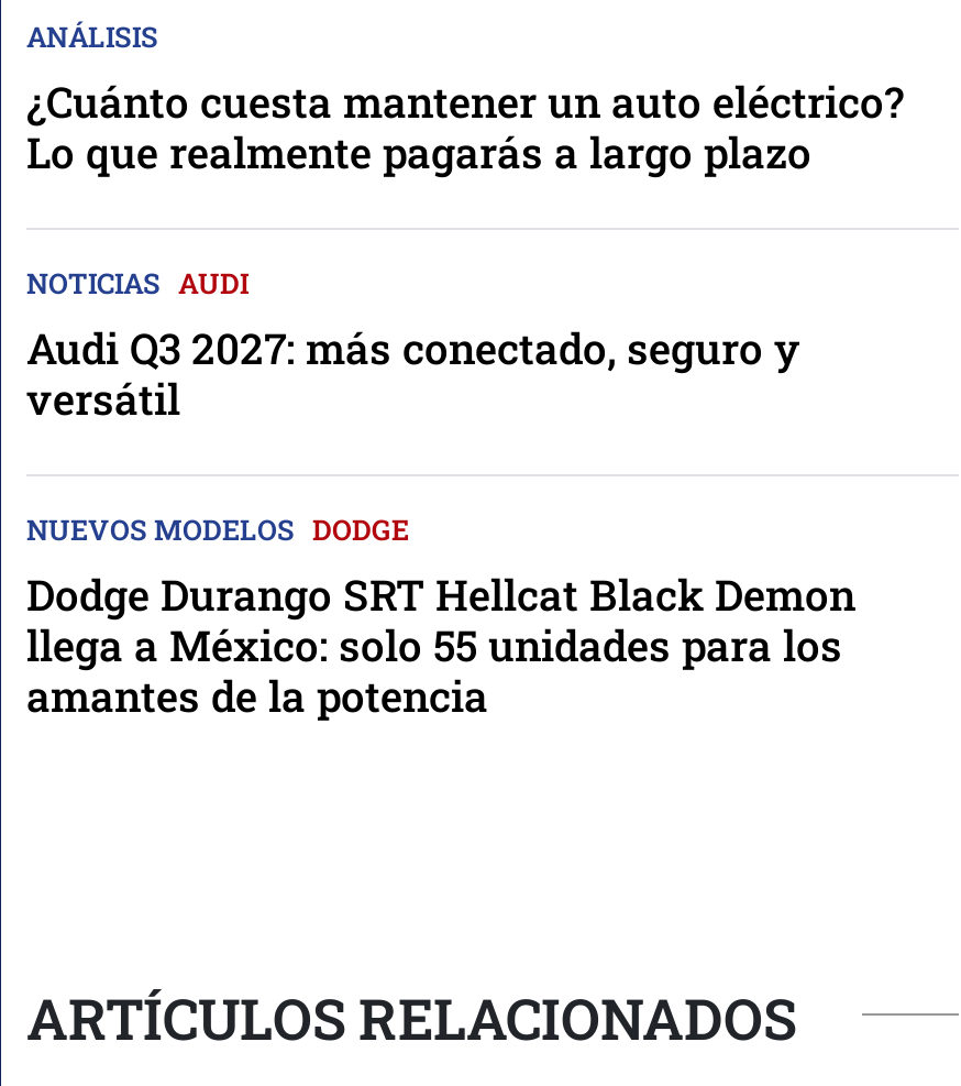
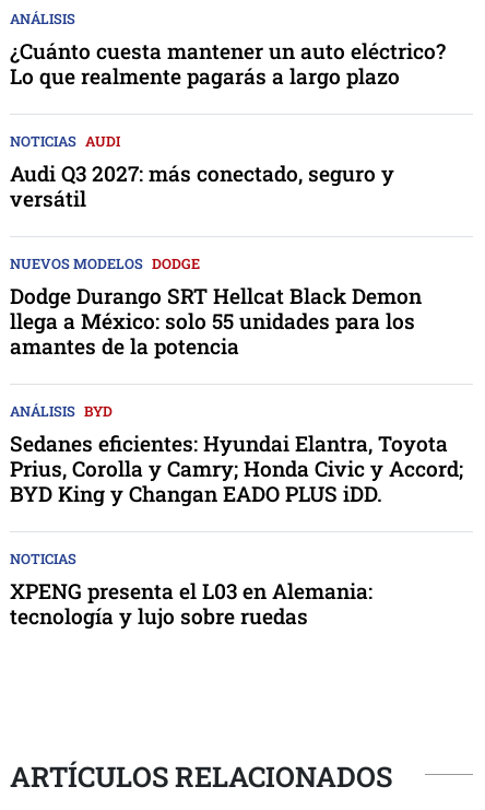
+ ANÁLISIS BYD
+ Sedanes eficientes: Hyundai Elantra, Toyota
+ Prius, Corolla y Camry; Honda Civic y Accord;
+ BYD King y Changan EADO PLUS iDD.
+ NOTICIAS
+ XPENG presenta el L03 en Alemania:
+ tecnología y lujo sobre ruedas
